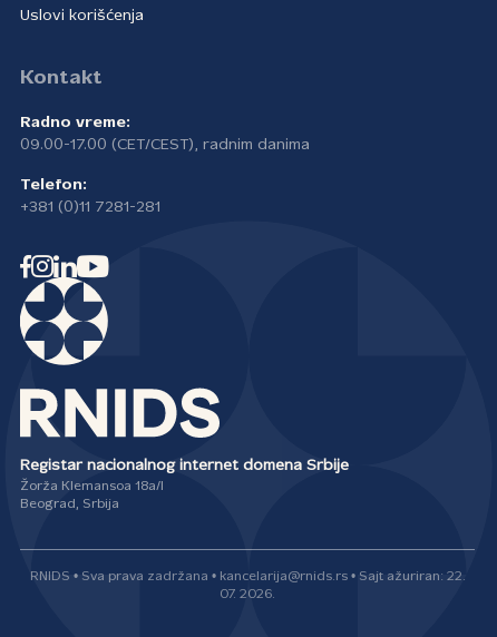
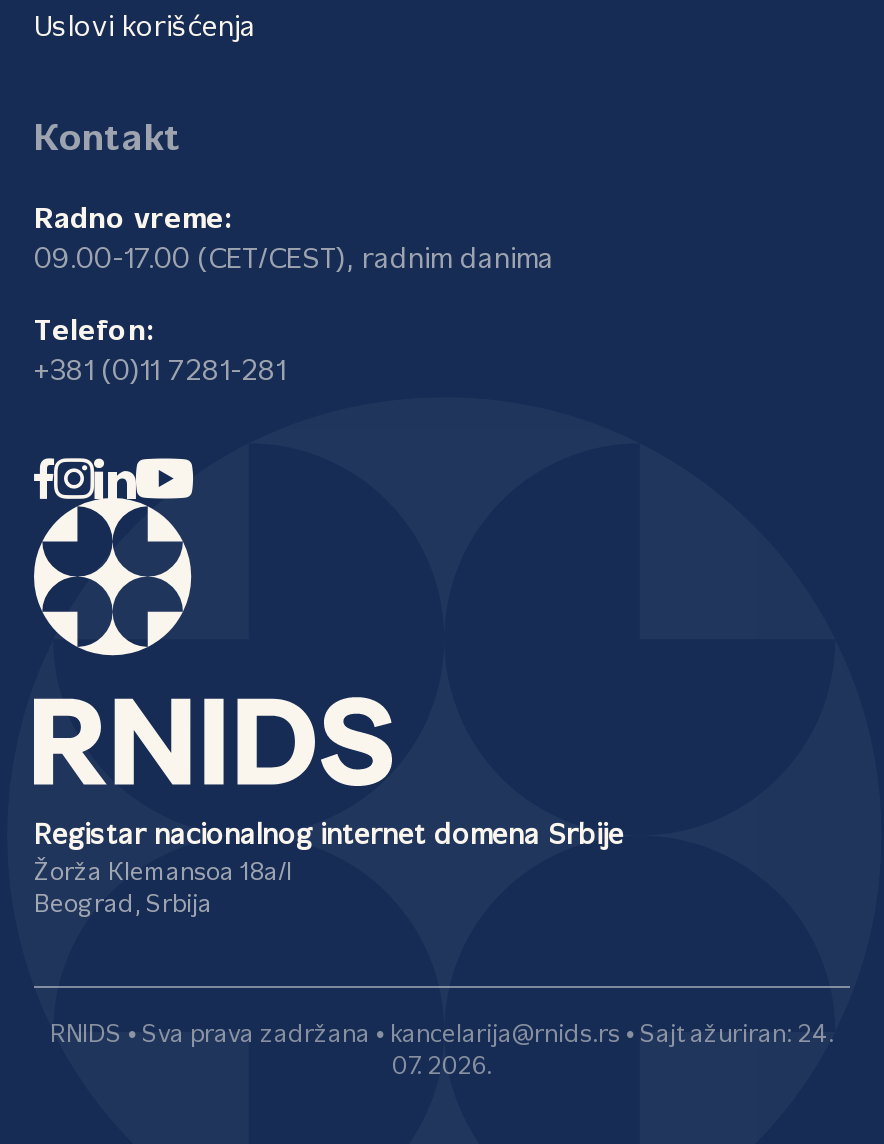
- RNIDS • Sva prava zadržana • kancelarija@rnids.rs • Sajt ažuriran: 22.
+ RNIDS • Sva prava zadržana • kancelarija@rnids.rs • Sajt ažuriran: 24.
